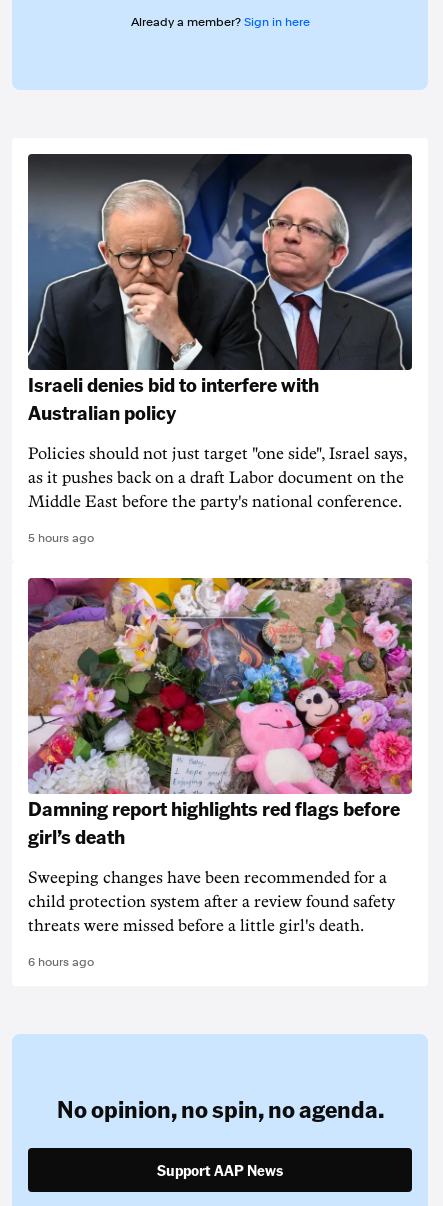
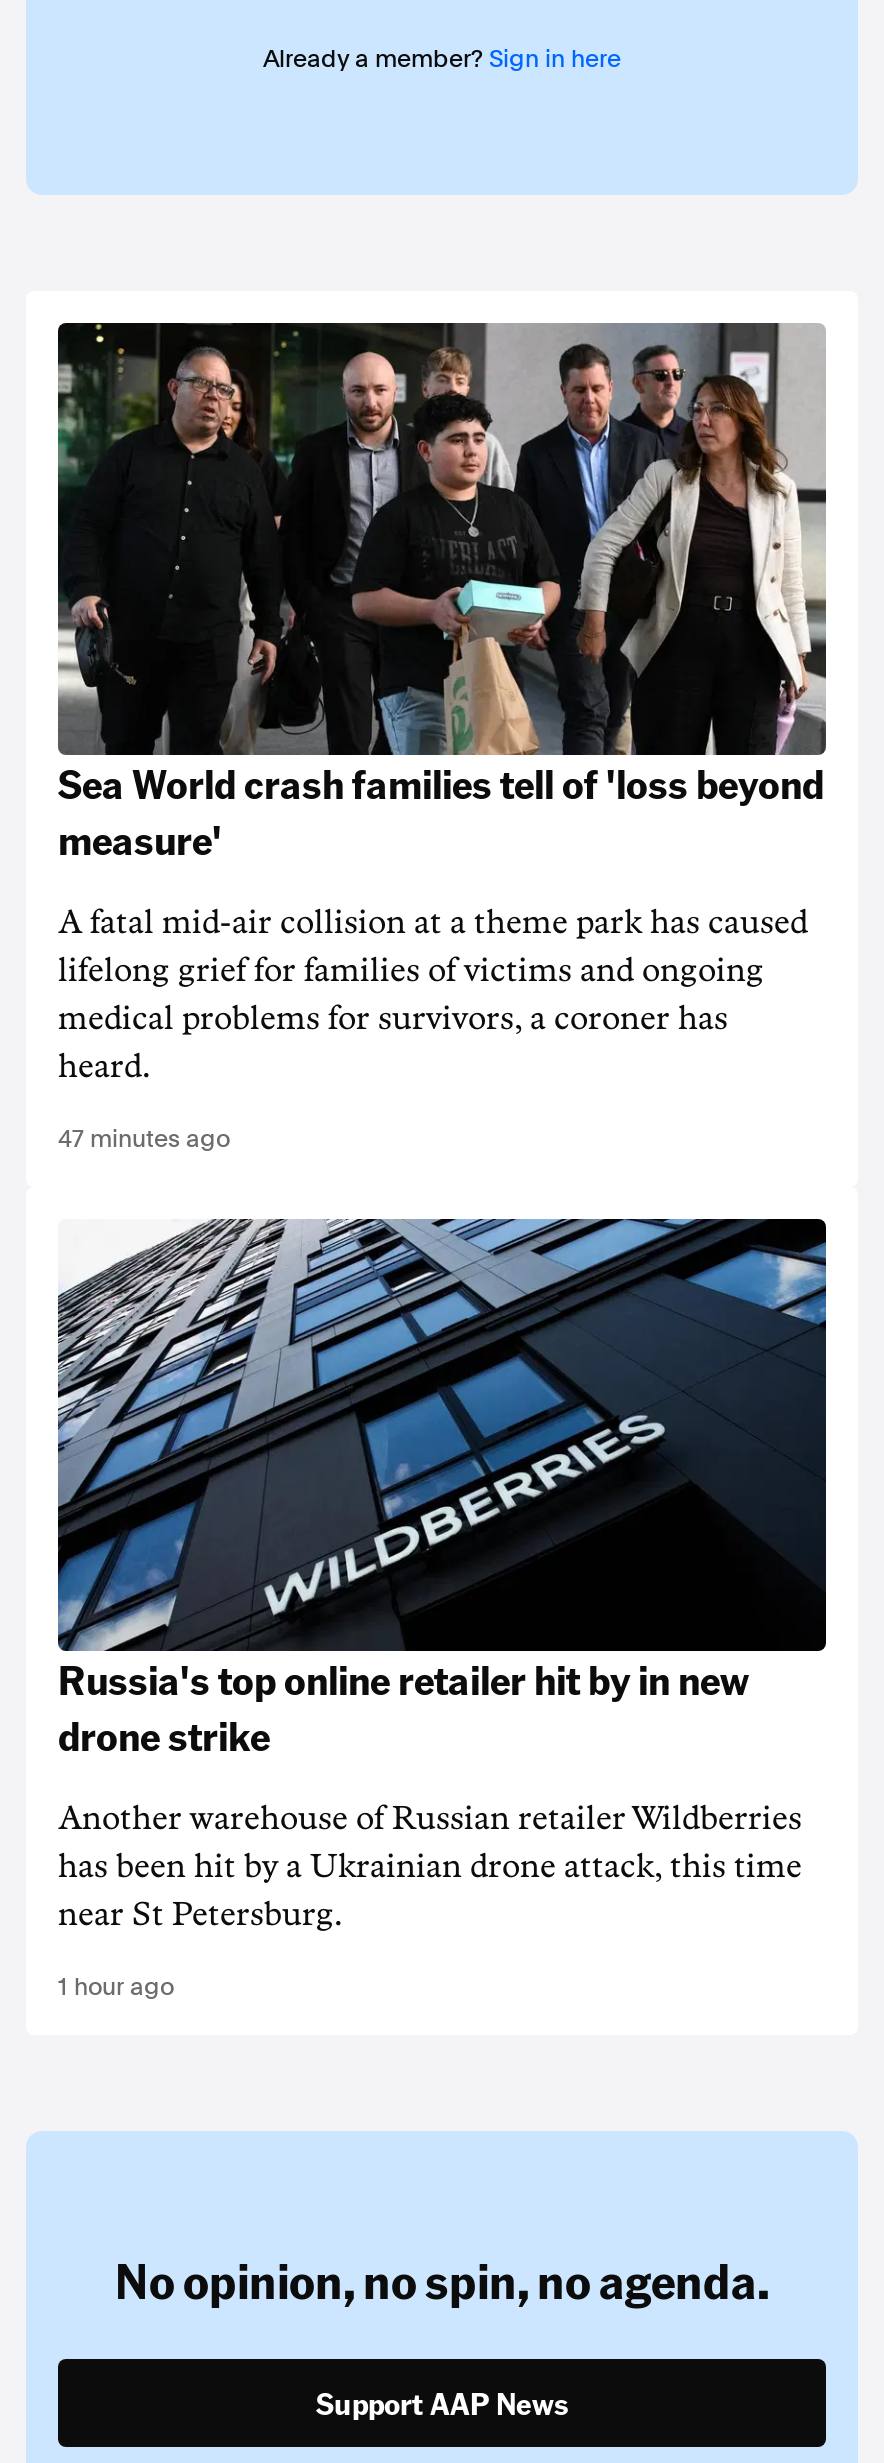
- [image]
- Israeli denies bid to interfere with
- Australian policy
- Policies should not just target "one side", Israel says,
- as it pushes back on a draft Labor document on the
- Middle East before the party's national conference.
- 5 hours ago
+ [image]
+ Sea World crash families tell of 'loss beyond
+ measure'
+ A fatal mid-air collision at a theme park has caused
+ lifelong grief for families of victims and ongoing
+ medical problems for survivors, a coroner has
+ heard.
+ 47 minutes ago

- [image]
- Damning report highlights red flags before
- girl’s death
- Sweeping changes have been recommended for a
- child protection system after a review found safety
- threats were missed before a little girl's death.
- 6 hours ago
+ [image]
+ Russia's top online retailer hit by in new
+ drone strike
+ Another warehouse of Russian retailer Wildberries
+ has been hit by a Ukrainian drone attack, this time
+ near St Petersburg.
+ 1 hour ago
